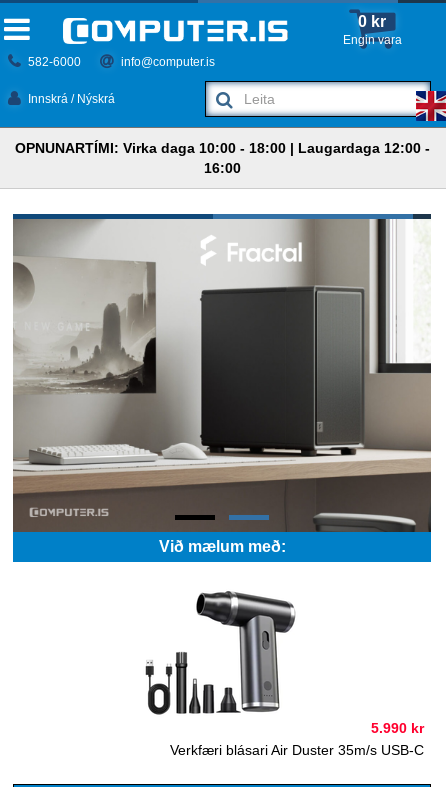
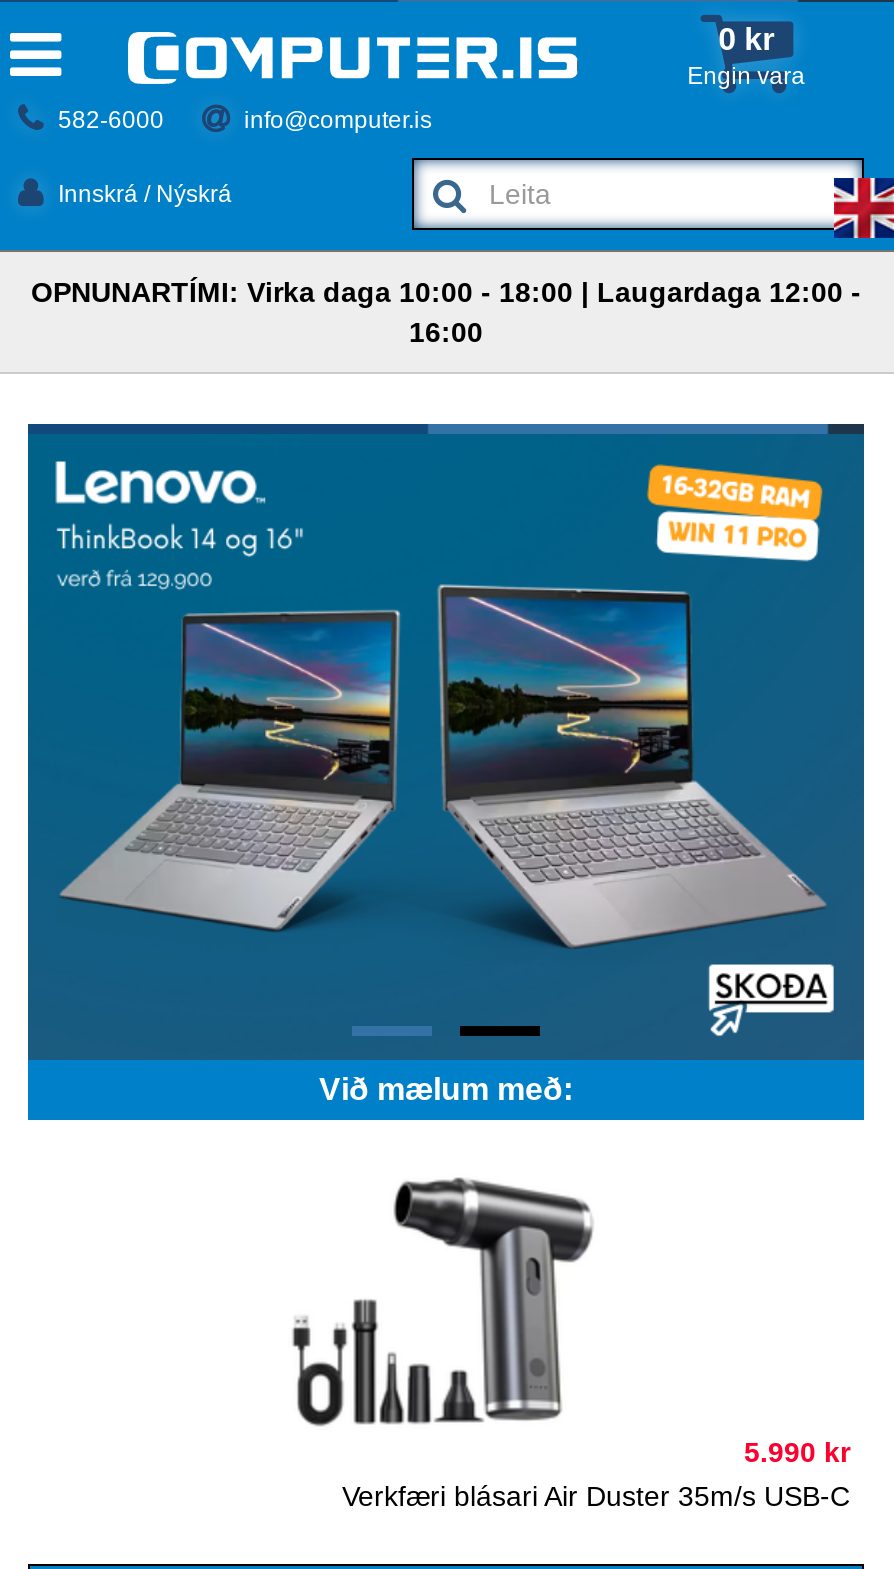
- [image]
+ [image]
